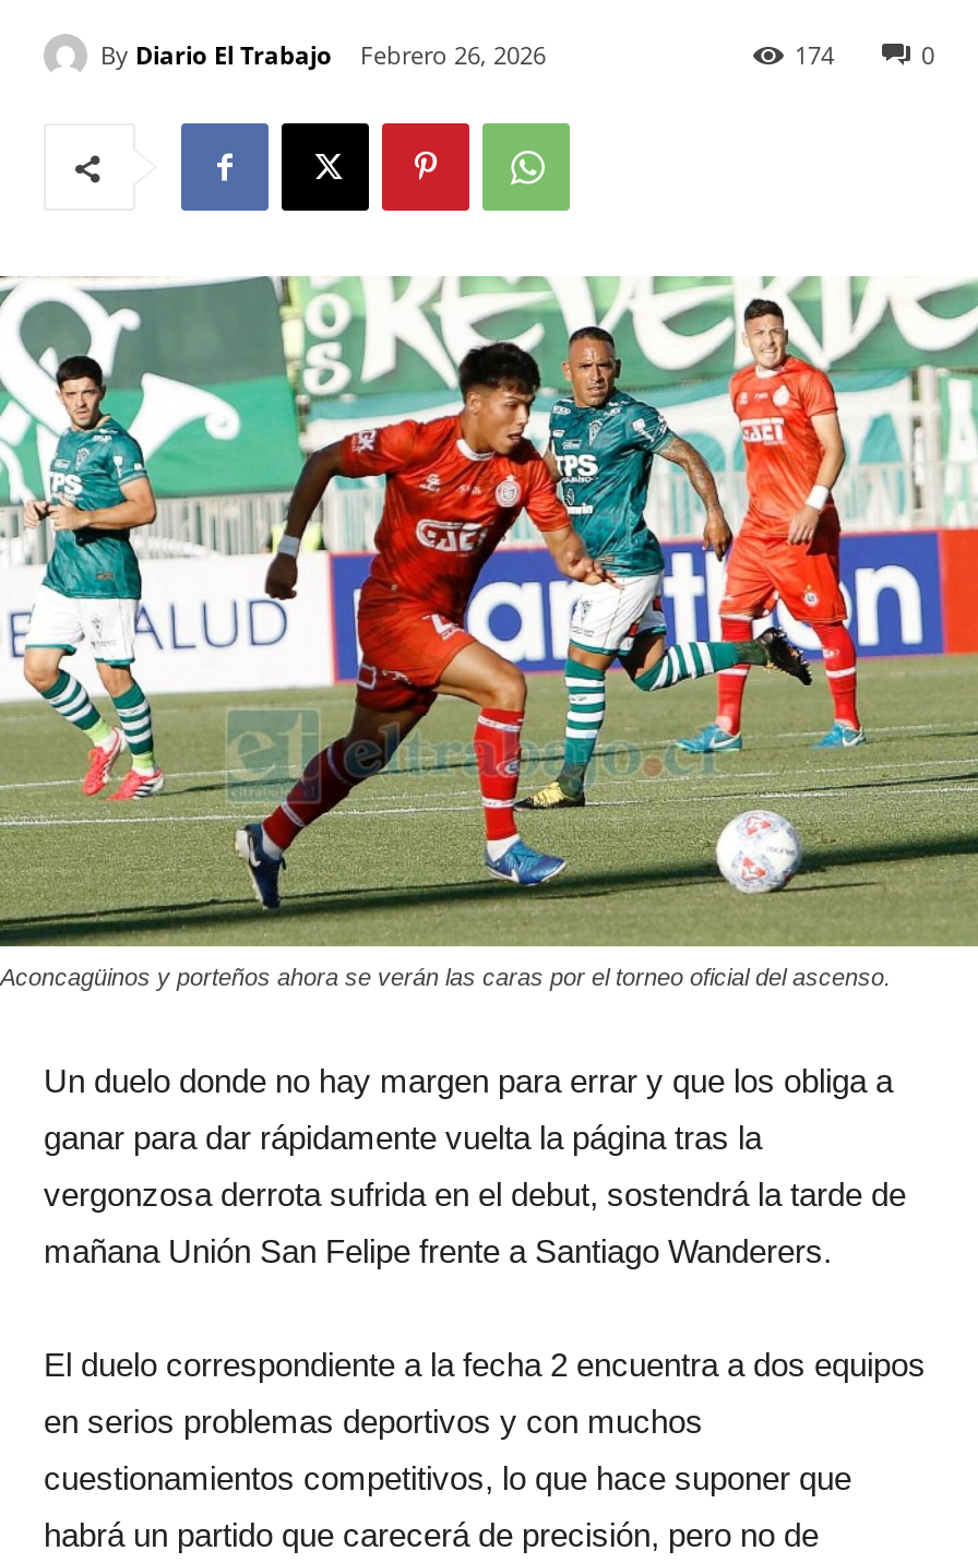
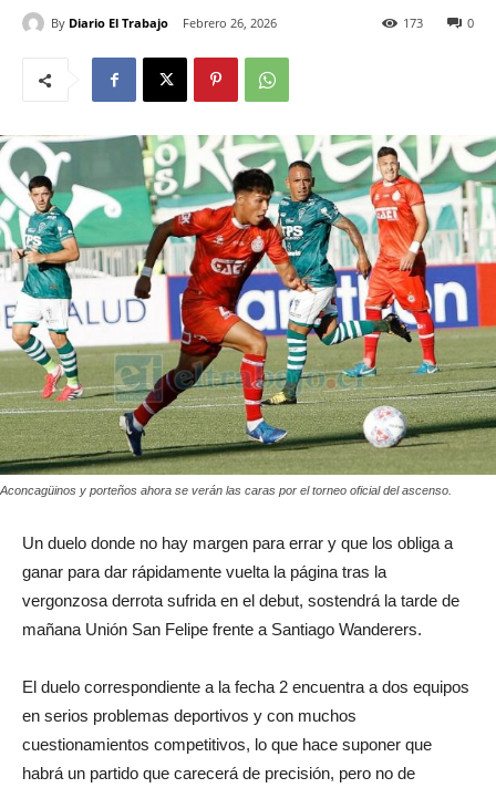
- 174
+ 173
